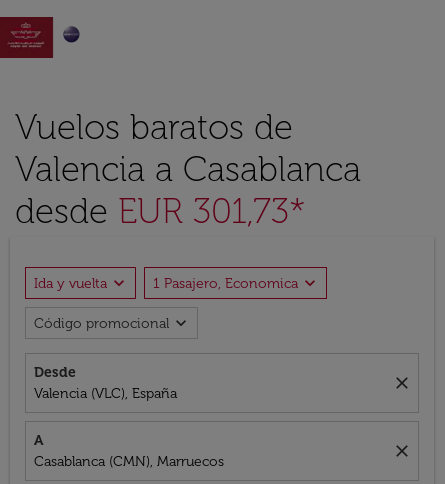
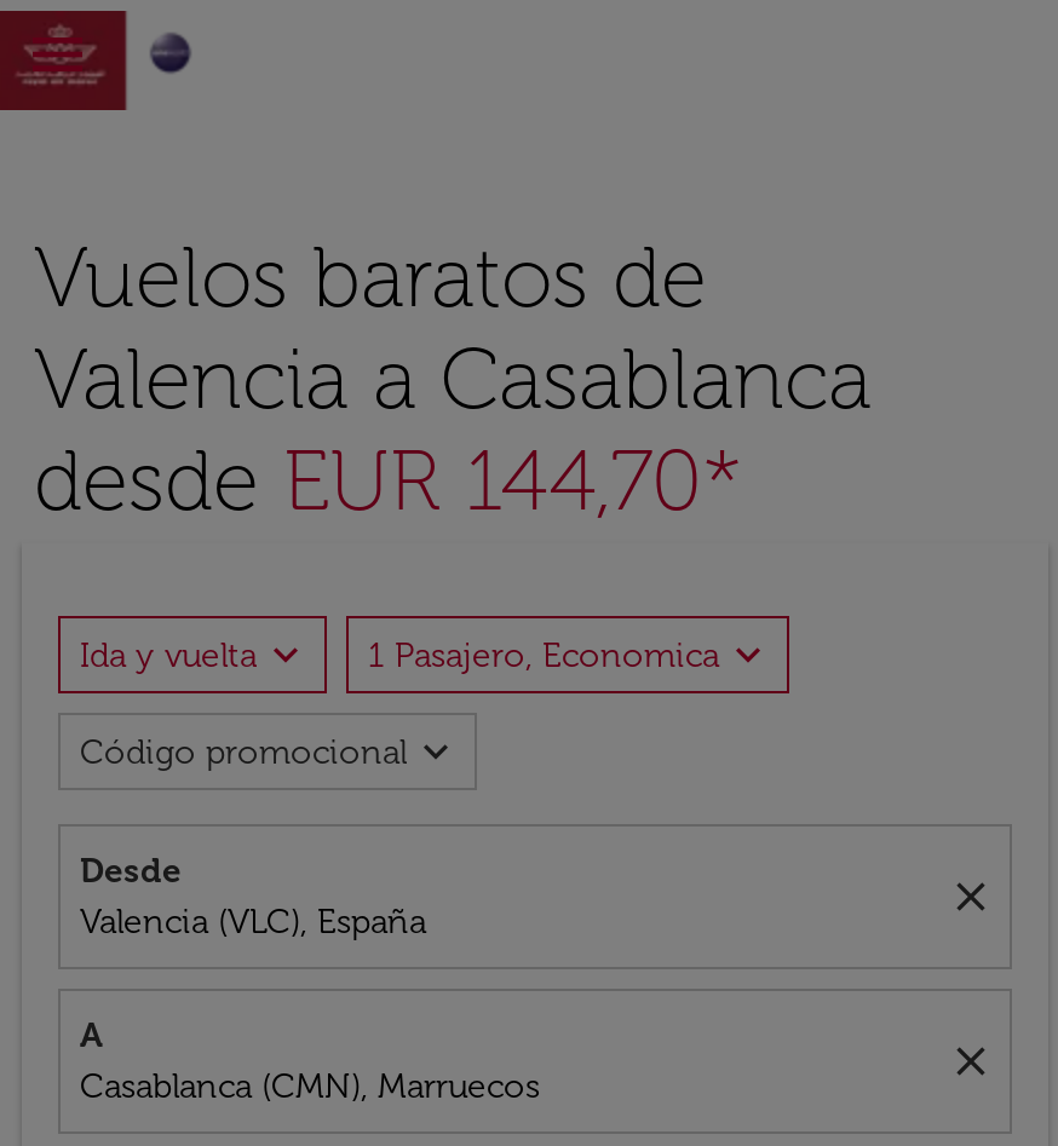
- desde EUR 301,73*
+ desde EUR 144,70*
